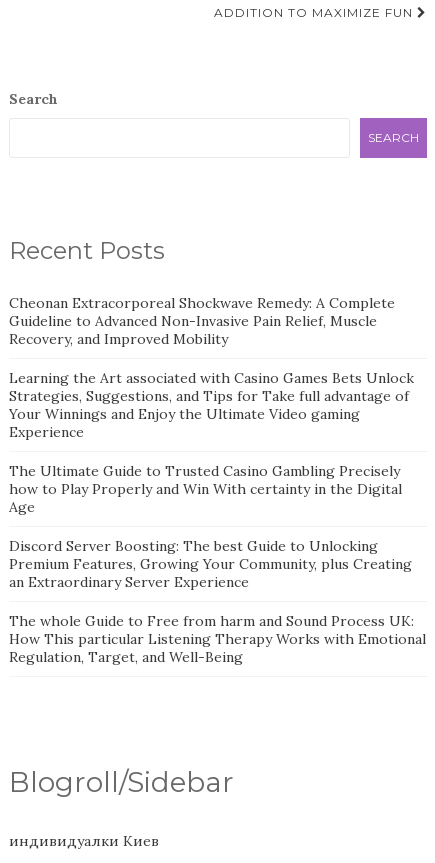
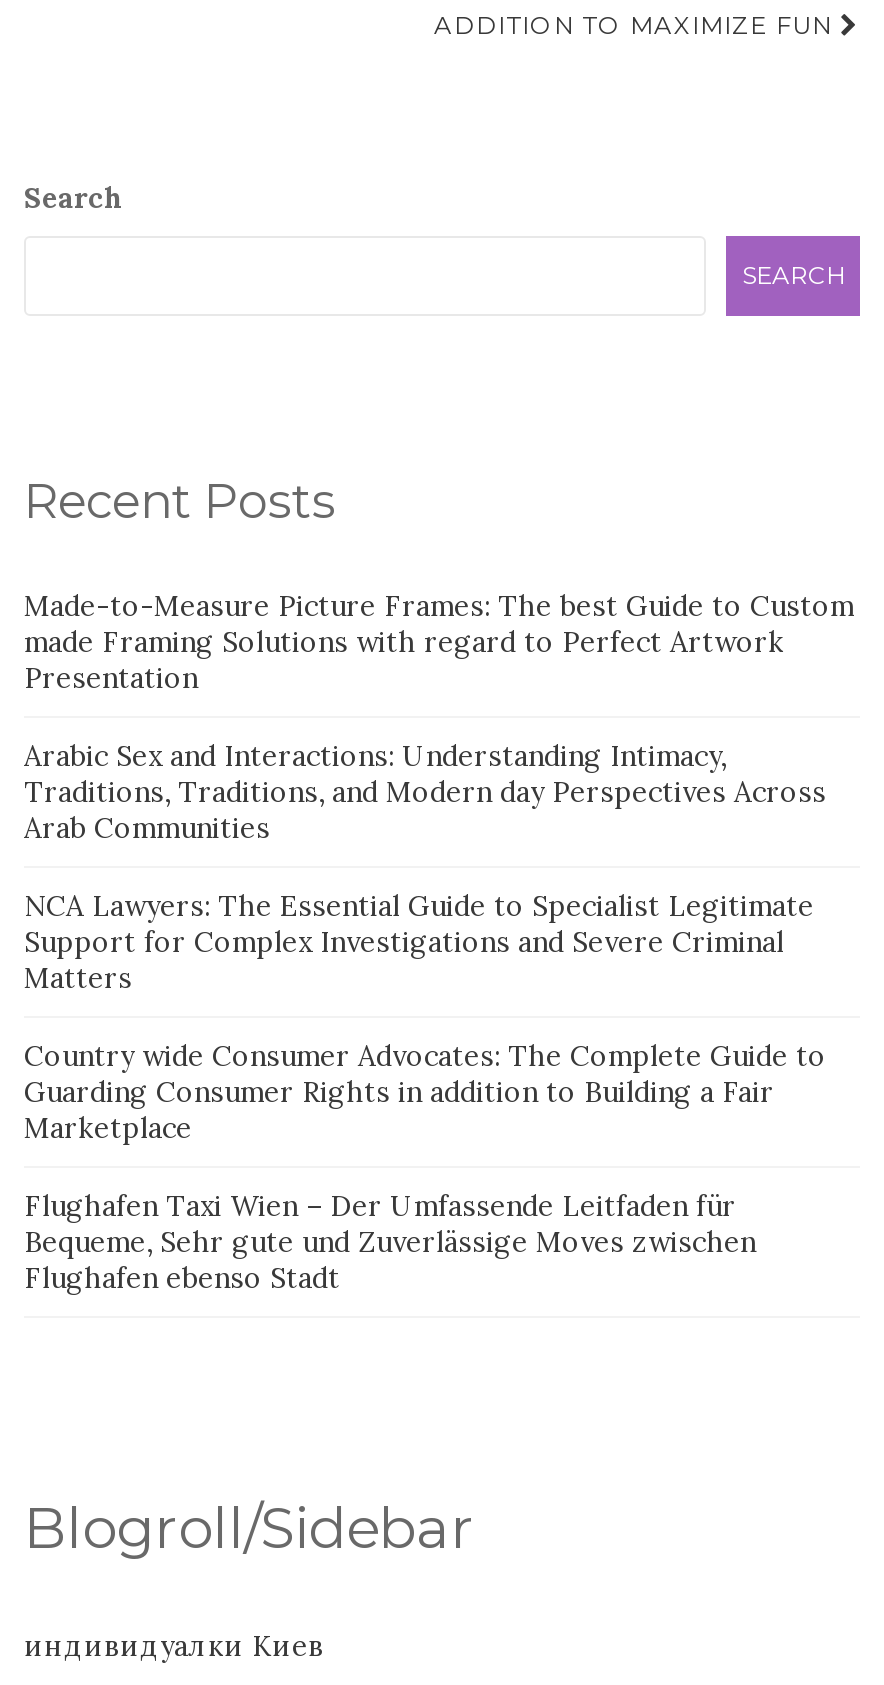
- Cheonan Extracorporeal Shockwave Remedy: A Complete
- Guideline to Advanced Non-Invasive Pain Relief, Muscle
- Recovery, and Improved Mobility
+ Made-to-Measure Picture Frames: The best Guide to Custom
+ made Framing Solutions with regard to Perfect Artwork
+ Presentation

- Learning the Art associated with Casino Games Bets Unlock
- Strategies, Suggestions, and Tips for Take full advantage of
- Your Winnings and Enjoy the Ultimate Video gaming
- Experience
+ Arabic Sex and Interactions: Understanding Intimacy,
+ Traditions, Traditions, and Modern day Perspectives Across
+ Arab Communities

- The Ultimate Guide to Trusted Casino Gambling Precisely
- how to Play Properly and Win With certainty in the Digital
- Age
+ NCA Lawyers: The Essential Guide to Specialist Legitimate
+ Support for Complex Investigations and Severe Criminal
+ Matters

- Discord Server Boosting: The best Guide to Unlocking
- Premium Features, Growing Your Community, plus Creating
- an Extraordinary Server Experience
+ Country wide Consumer Advocates: The Complete Guide to
+ Guarding Consumer Rights in addition to Building a Fair
+ Marketplace

- The whole Guide to Free from harm and Sound Process UK:
- How This particular Listening Therapy Works with Emotional
- Regulation, Target, and Well-Being
+ Flughafen Taxi Wien – Der Umfassende Leitfaden für
+ Bequeme, Sehr gute und Zuverlässige Moves zwischen
+ Flughafen ebenso Stadt
